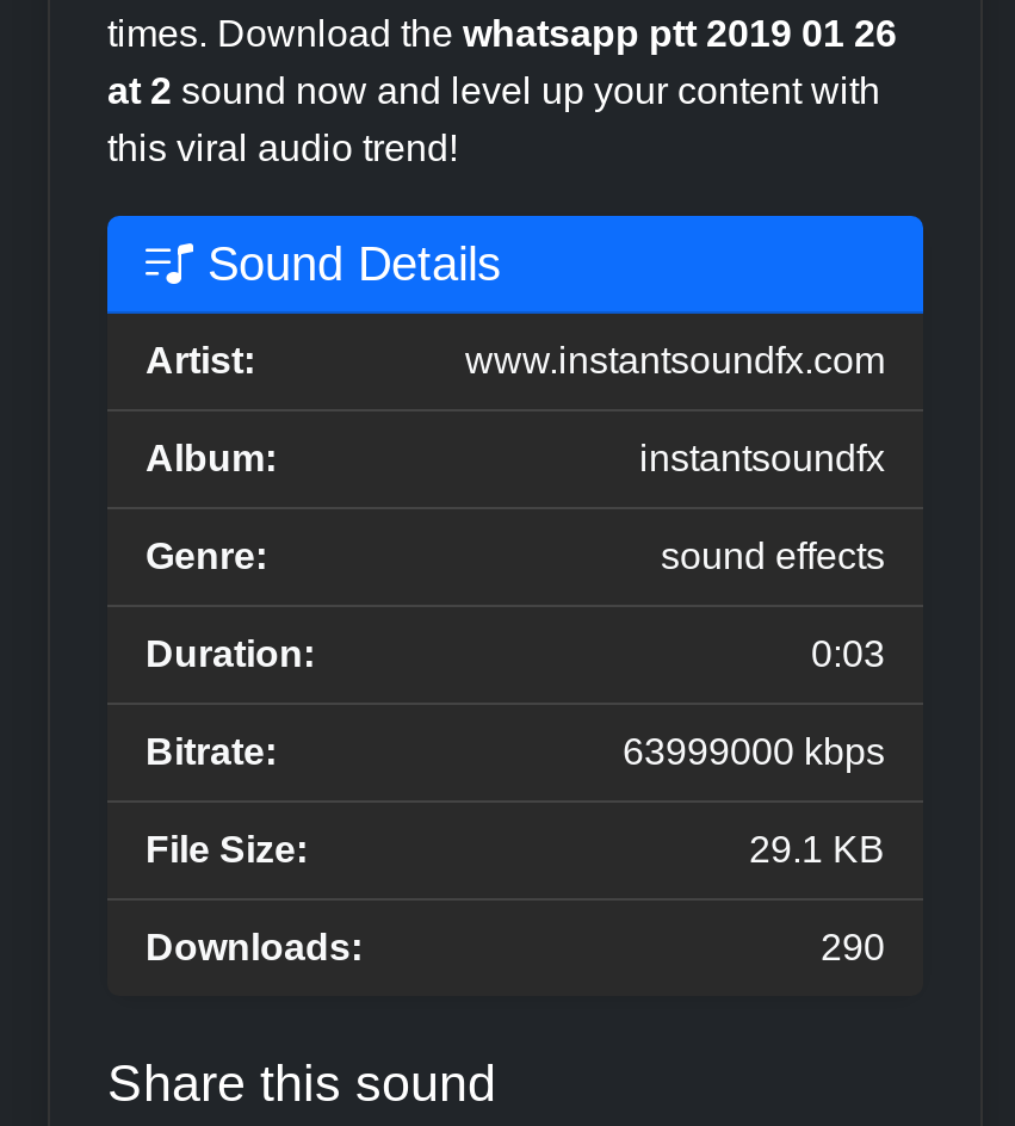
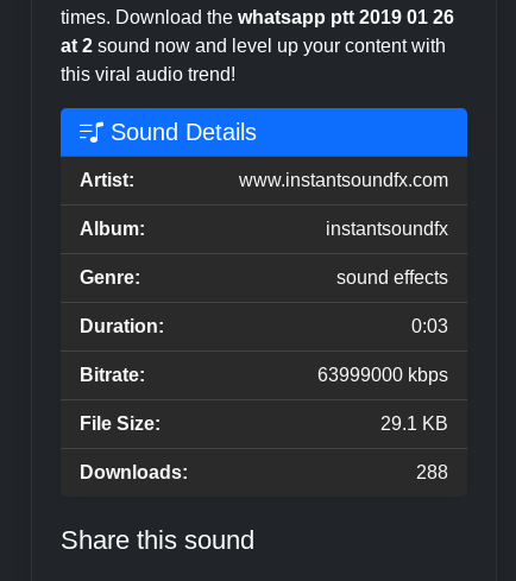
- 290
+ 288
